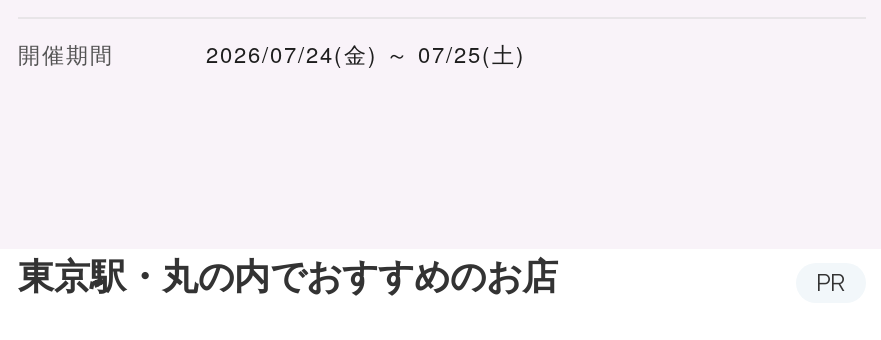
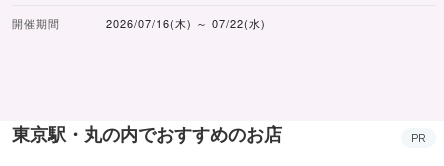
- 2026/07/24(金) ～ 07/25(土)
+ 2026/07/16(木) ～ 07/22(水)
